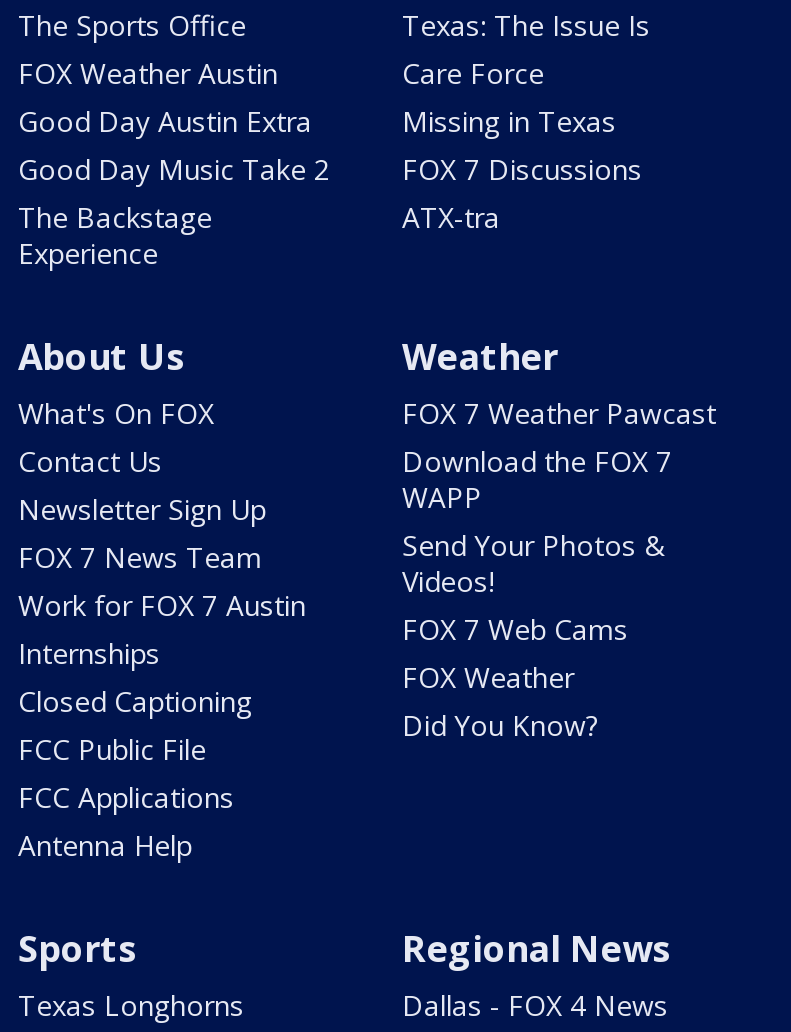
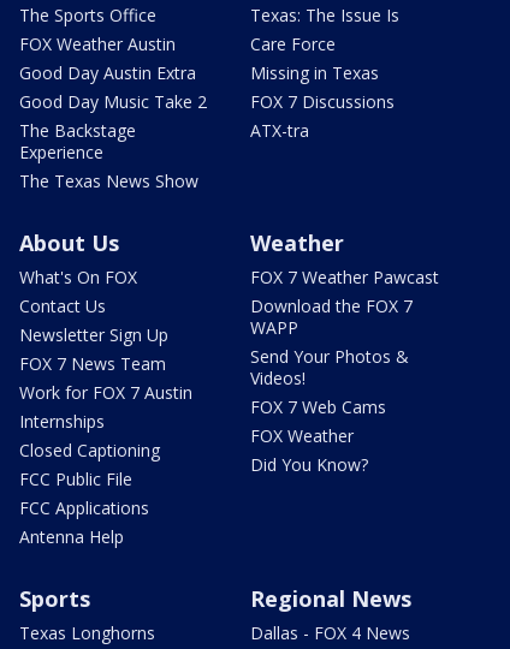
+ The Texas News Show
